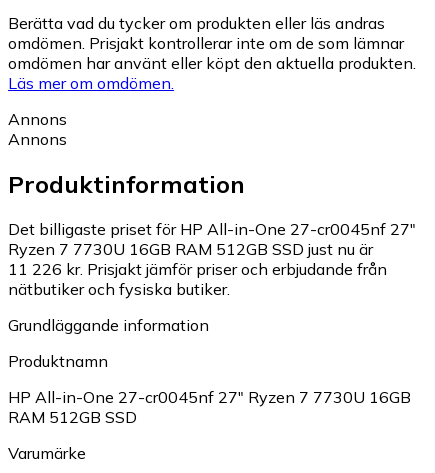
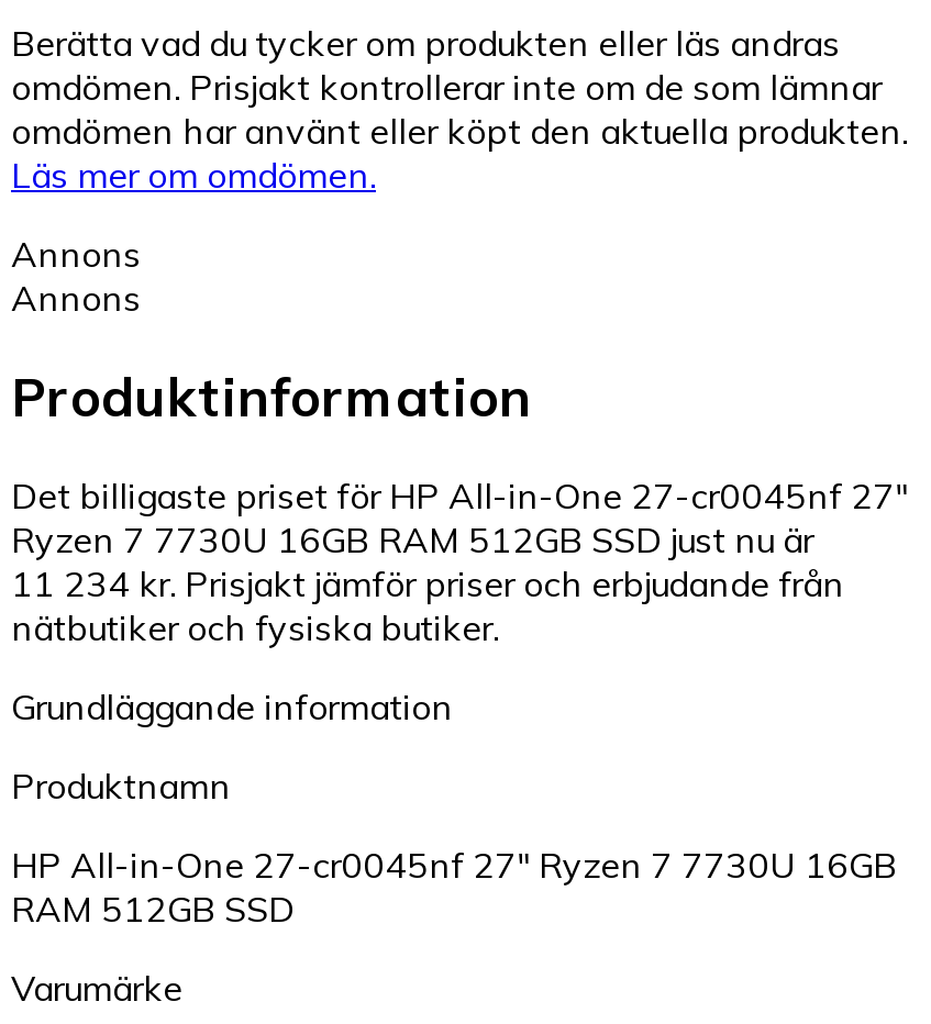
- 11 226 kr. Prisjakt jämför priser och erbjudande från
+ 11 234 kr. Prisjakt jämför priser och erbjudande från
